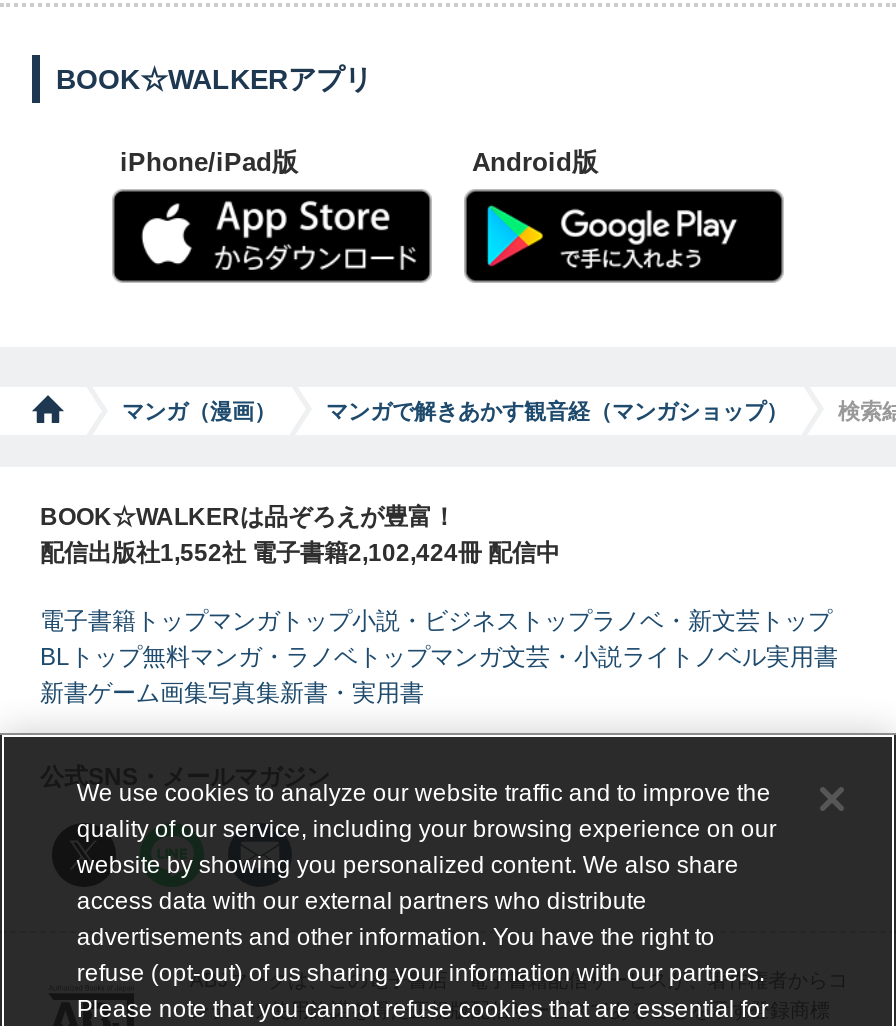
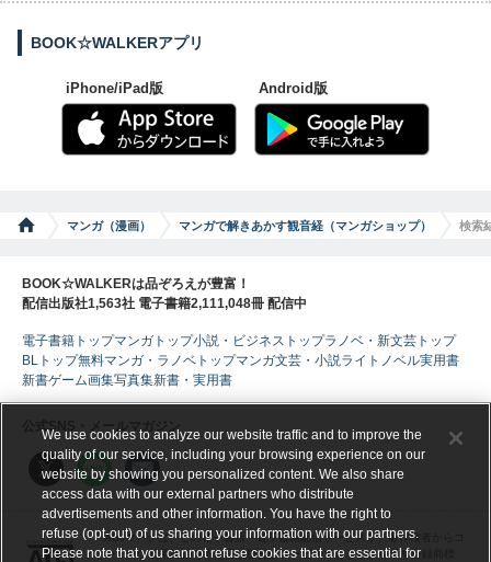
- 配信出版社1,552社 電子書籍2,102,424冊 配信中
+ 配信出版社1,563社 電子書籍2,111,048冊 配信中
